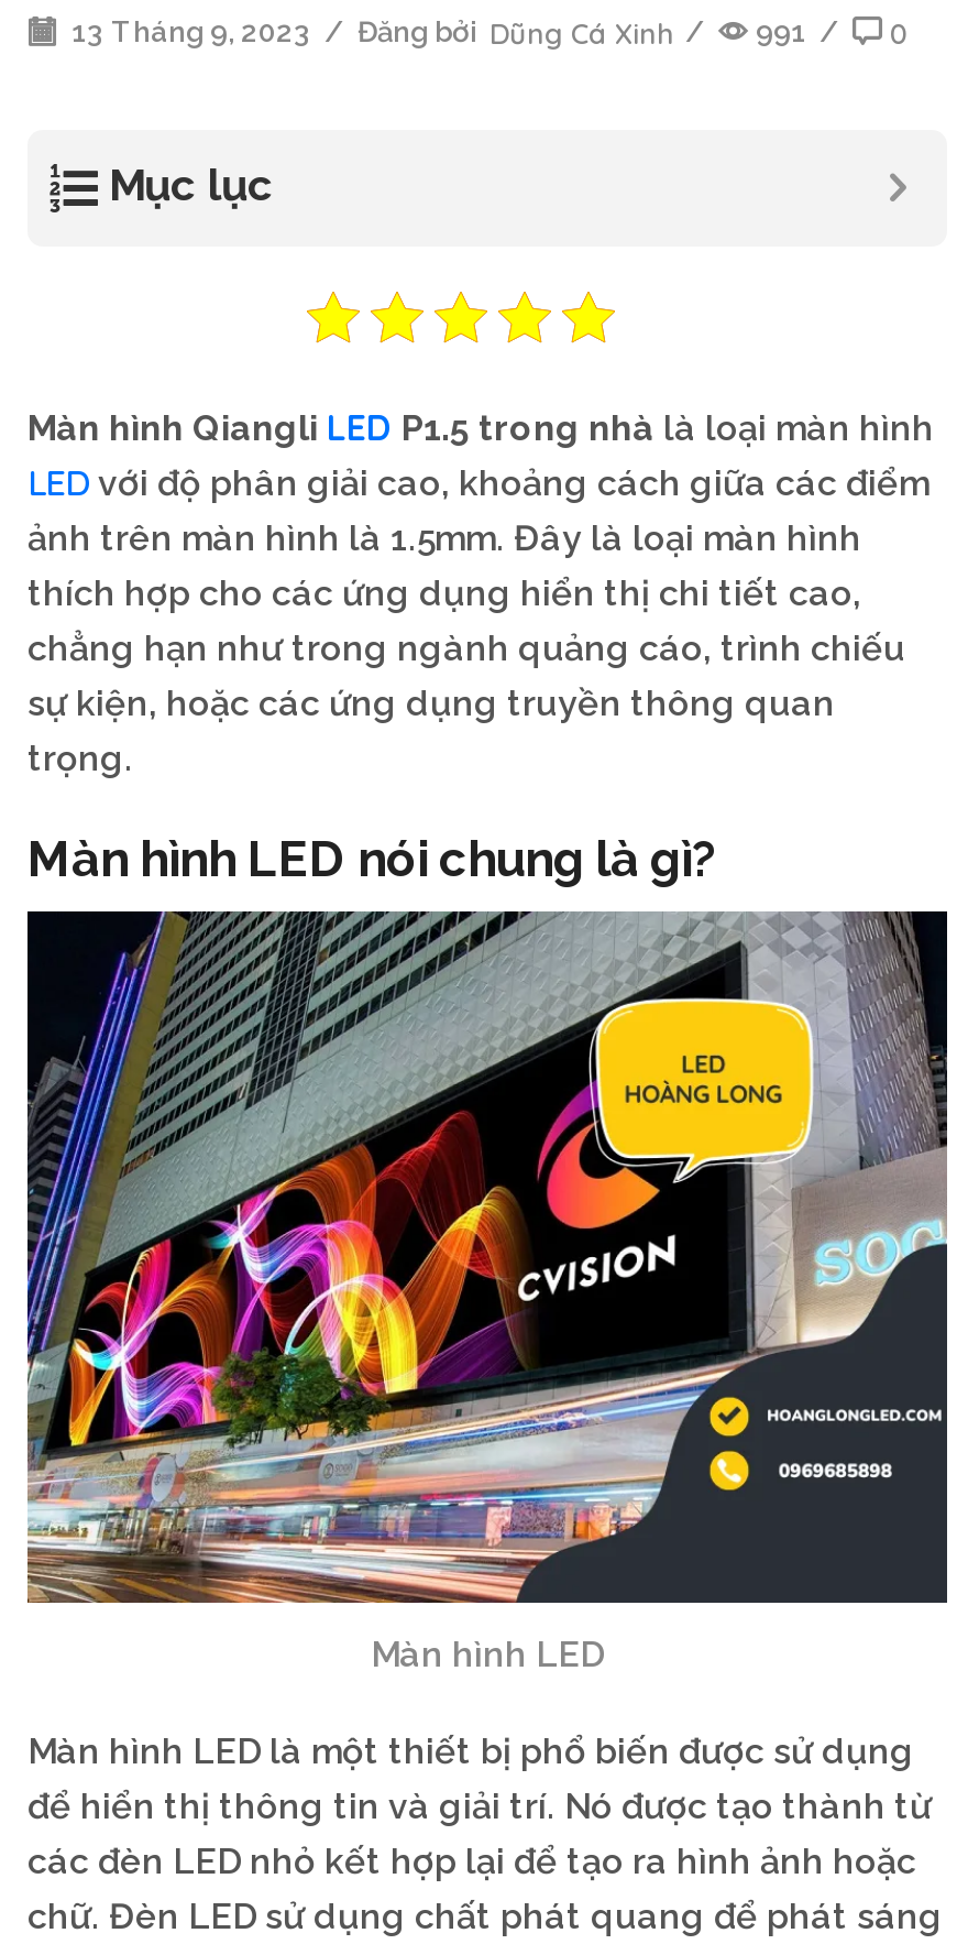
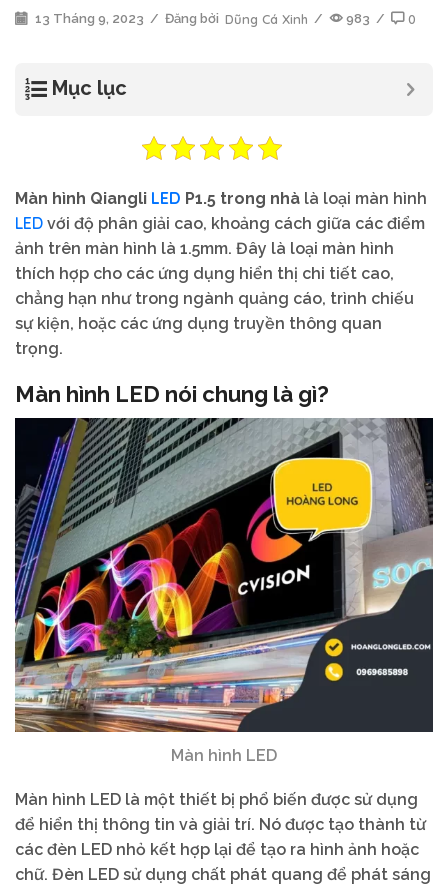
- 13 Tháng 9, 2023 / Đăng bởi Dũng Cá Xinh / 991 / 0
+ 13 Tháng 9, 2023 / Đăng bởi Dũng Cá Xinh / 983 / 0
